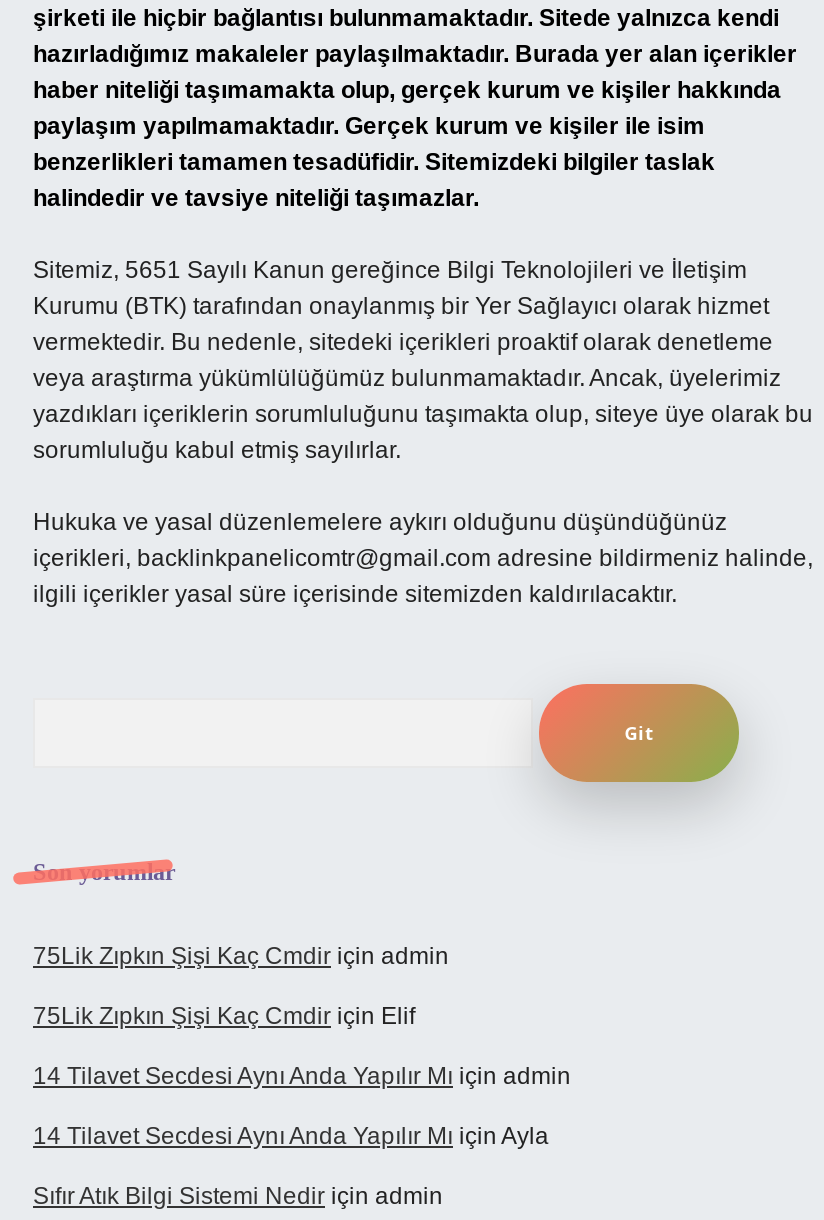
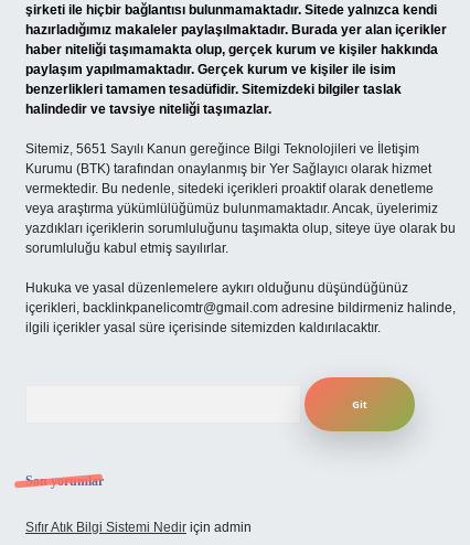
- 75Lik Zıpkın Şişi Kaç Cmdir için admin
- 75Lik Zıpkın Şişi Kaç Cmdir için Elif
- 14 Tilavet Secdesi Aynı Anda Yapılır Mı için admin
- 14 Tilavet Secdesi Aynı Anda Yapılır Mı için Ayla
